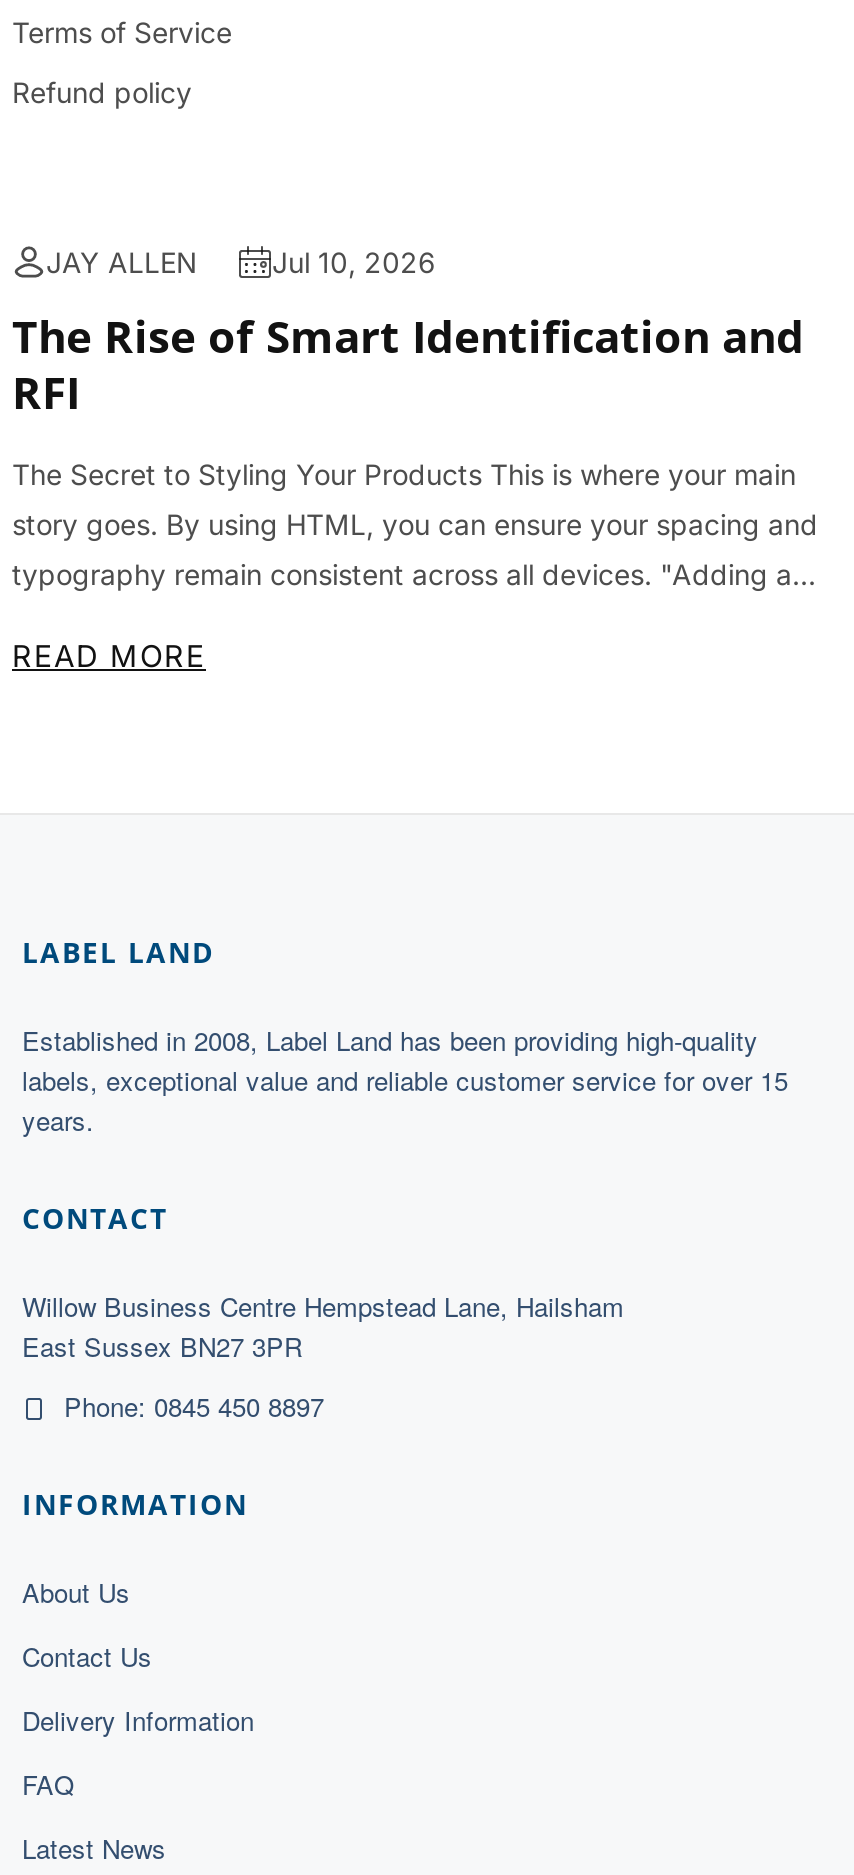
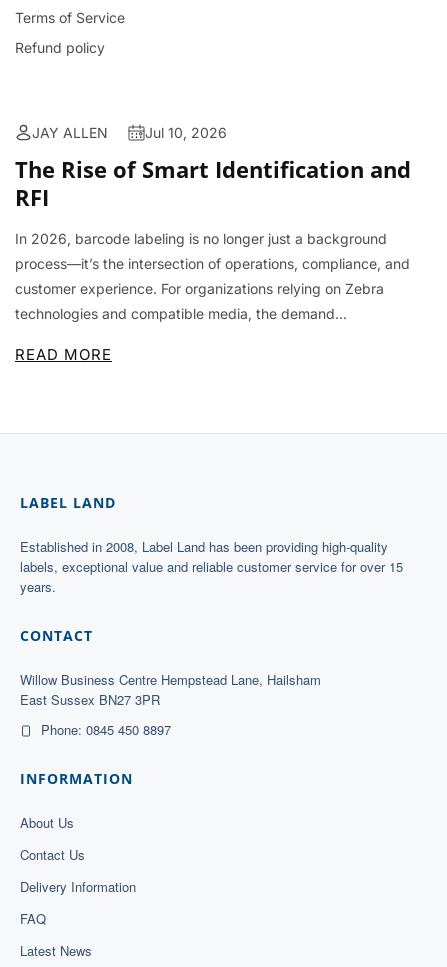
- The Secret to Styling Your Products This is where your main
- story goes. By using HTML, you can ensure your spacing and
- typography remain consistent across all devices. "Adding a...
+ In 2026, barcode labeling is no longer just a background
+ process—it’s the intersection of operations, compliance, and
+ customer experience. For organizations relying on Zebra
+ technologies and compatible media, the demand...
